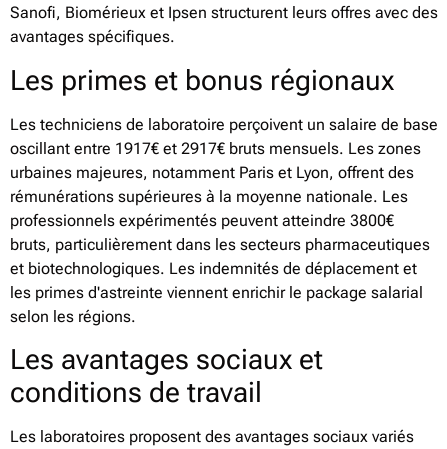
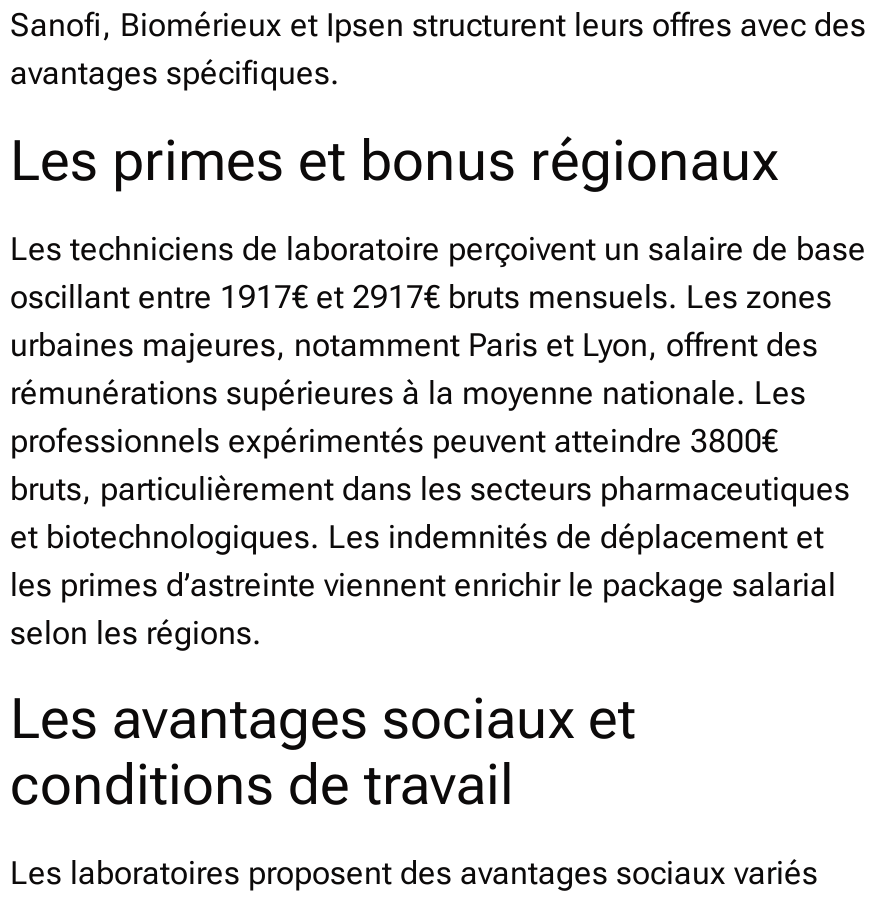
- les primes d'astreinte viennent enrichir le package salarial
+ les primes d’astreinte viennent enrichir le package salarial
